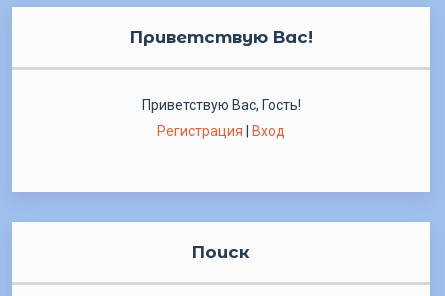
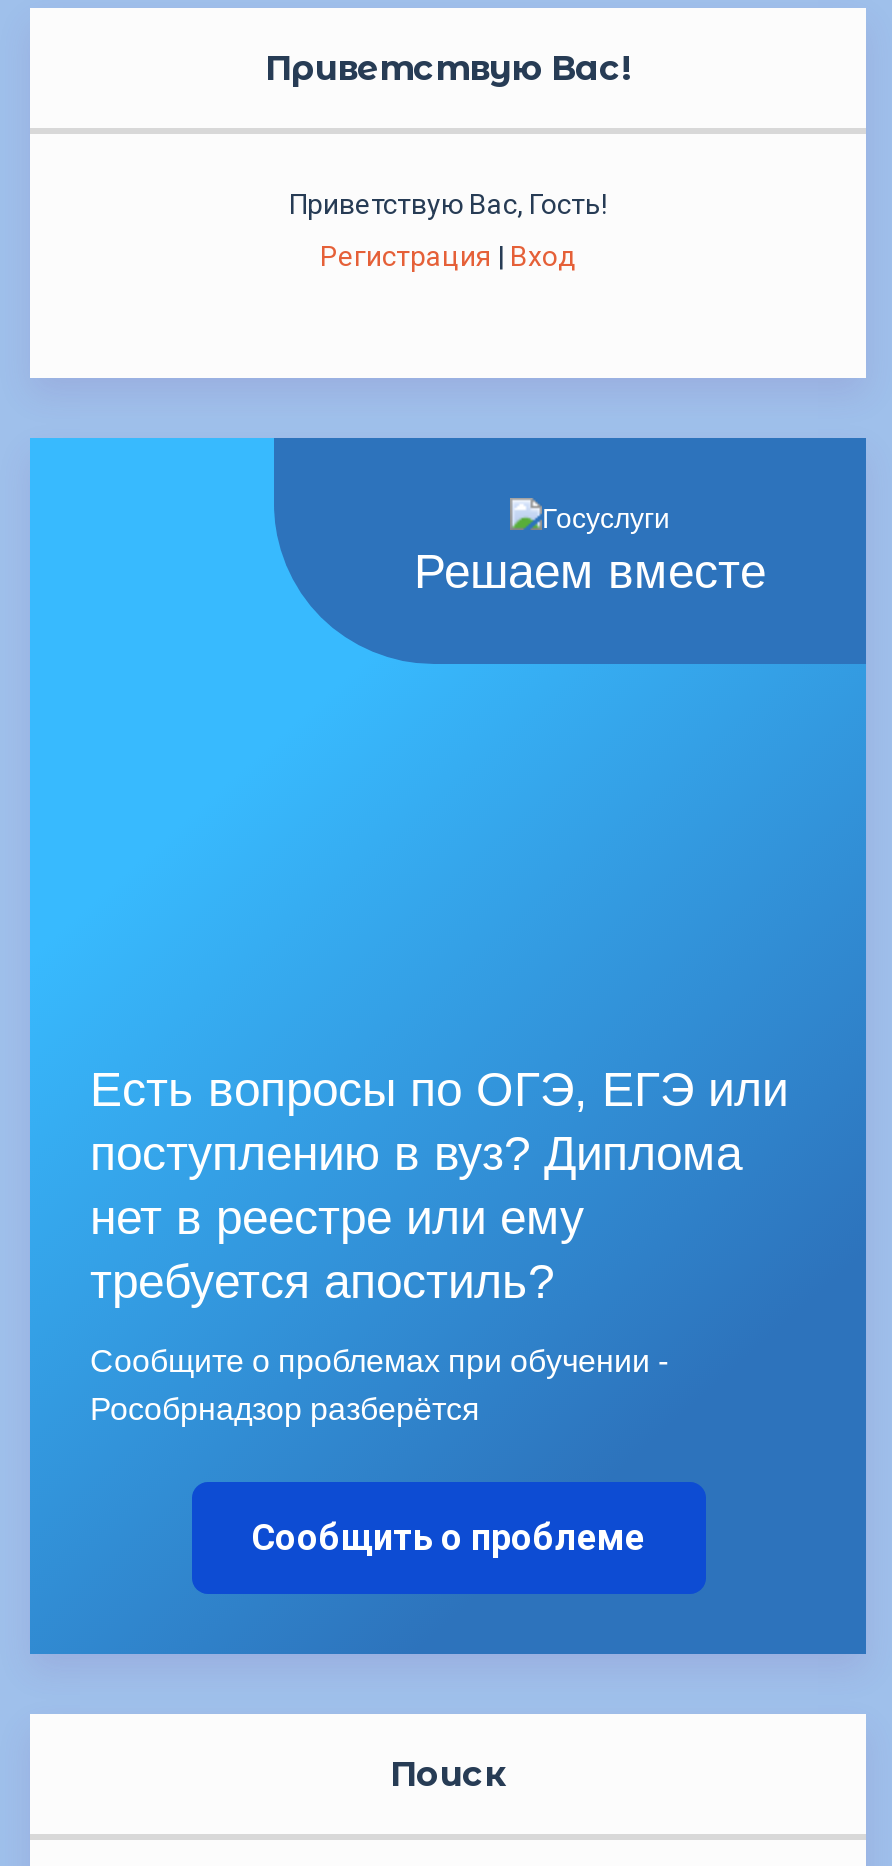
+ [image]
+ Решаем вместе

+ Есть вопросы по ОГЭ, ЕГЭ или
+ поступлению в вуз? Диплома
+ нет в реестре или ему
+ требуется апостиль?
+ Сообщите о проблемах при обучении -
+ Рособрнадзор разберётся
+ Сообщить о проблеме
